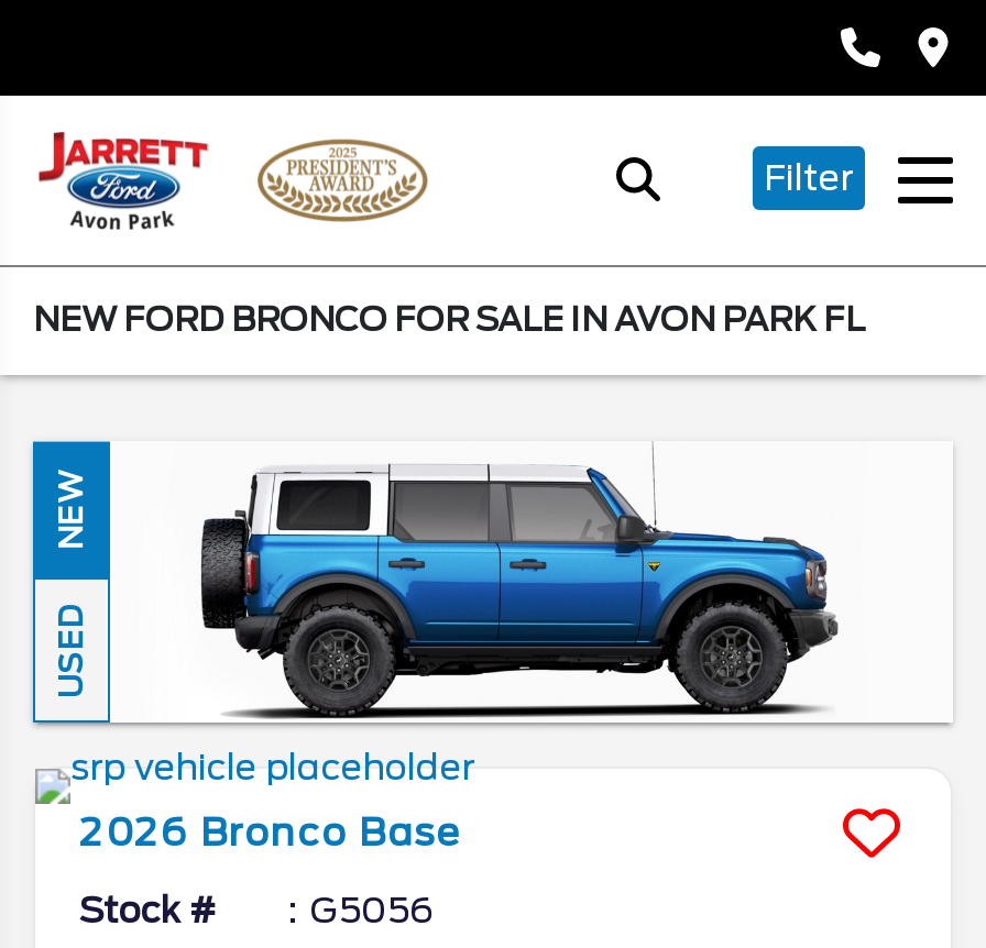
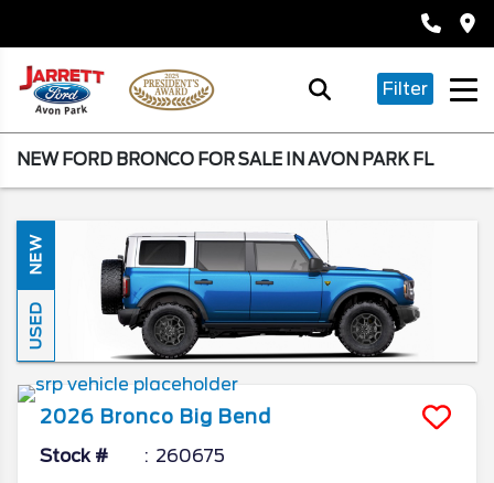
- 2026 Bronco Base
+ 2026 Bronco Big Bend

- G5056
+ 260675
